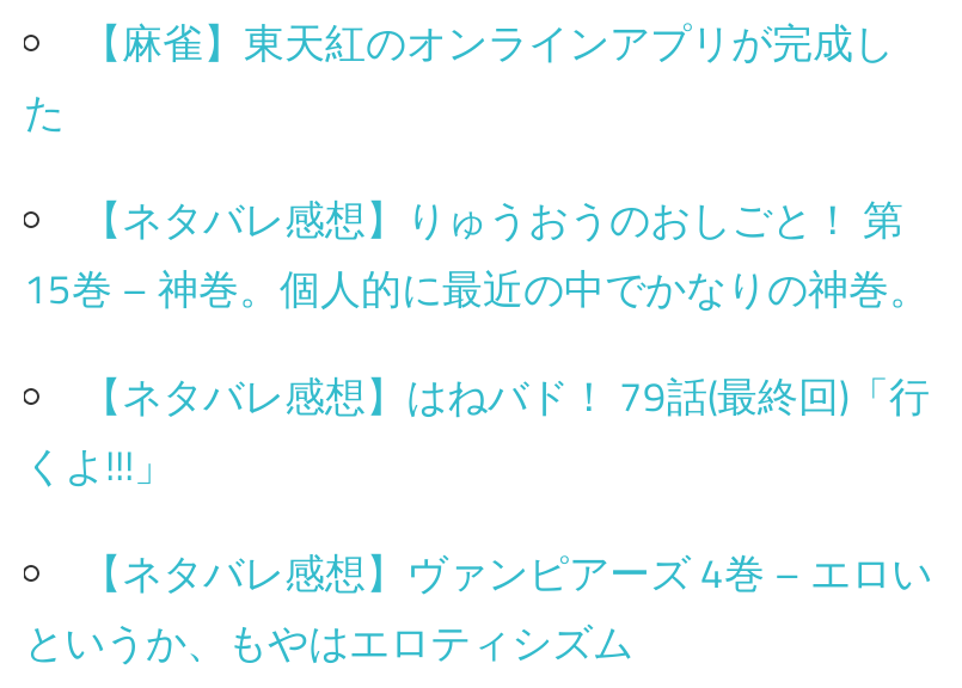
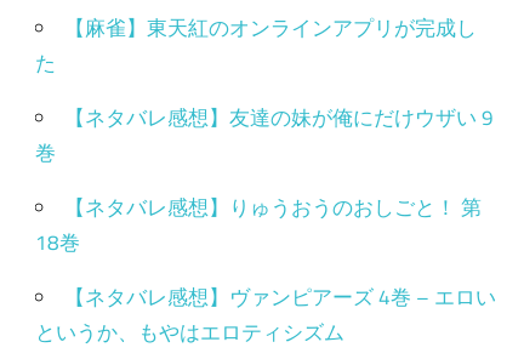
+ 【ネタバレ感想】友達の妹が俺にだけウザい 9
+ 巻

moved down: 【ネタバレ感想】りゅうおうのおしごと！ 第

- 15巻 – 神巻。個人的に最近の中でかなりの神巻。
- 【ネタバレ感想】はねバド！ 79話(最終回)「行
- くよ!!!」
+ 18巻
